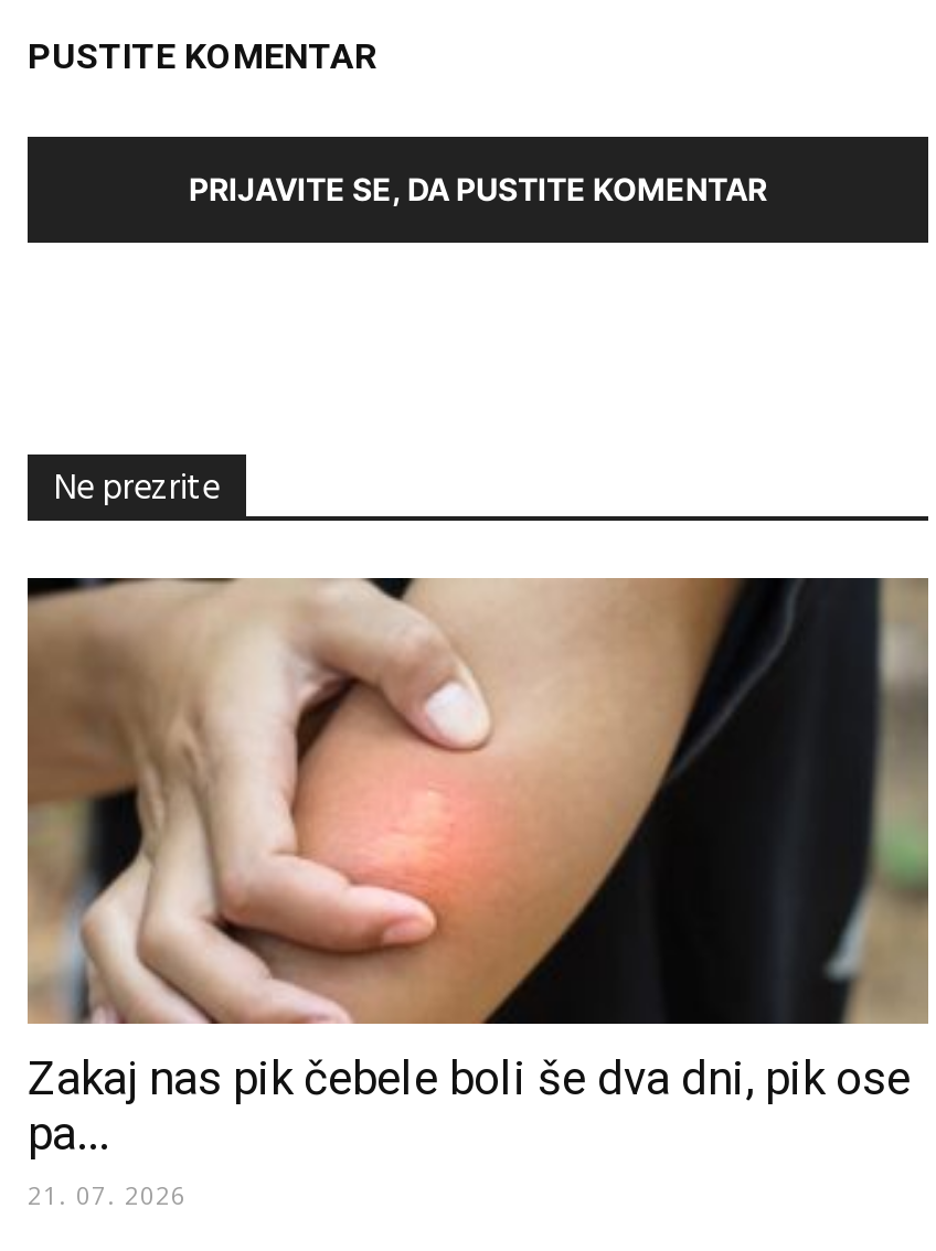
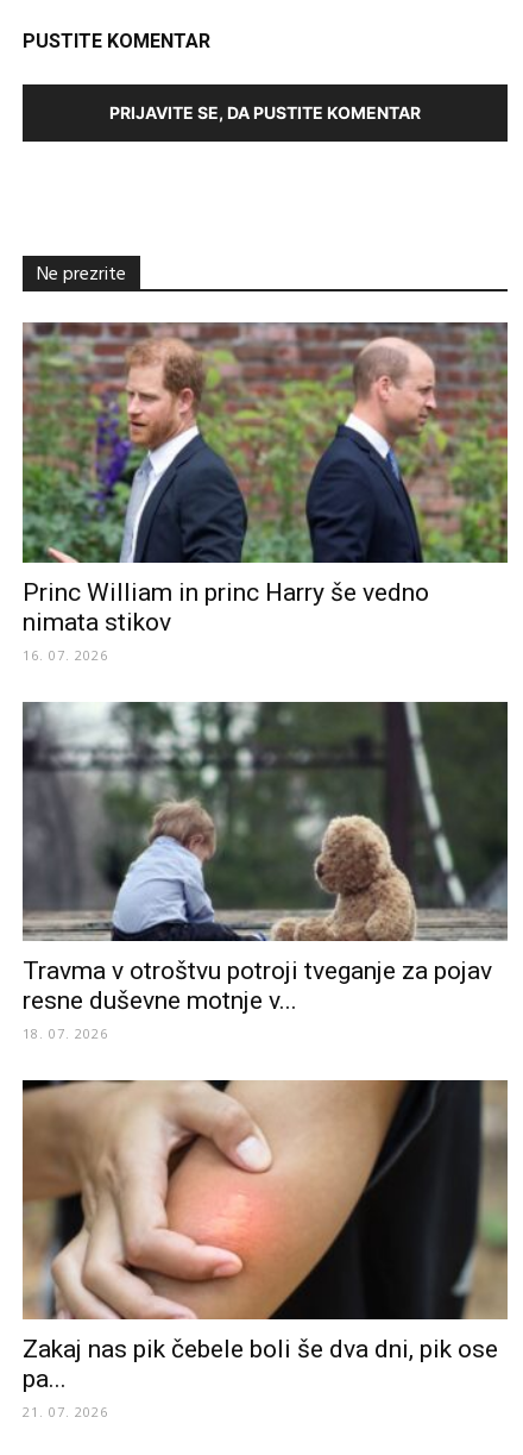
+ [image]
+ Princ William in princ Harry še vedno
+ nimata stikov
+ 16. 07. 2026

+ [image]
+ Travma v otroštvu potroji tveganje za pojav
+ resne duševne motnje v...
+ 18. 07. 2026
